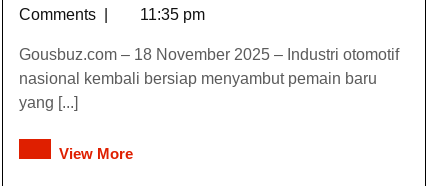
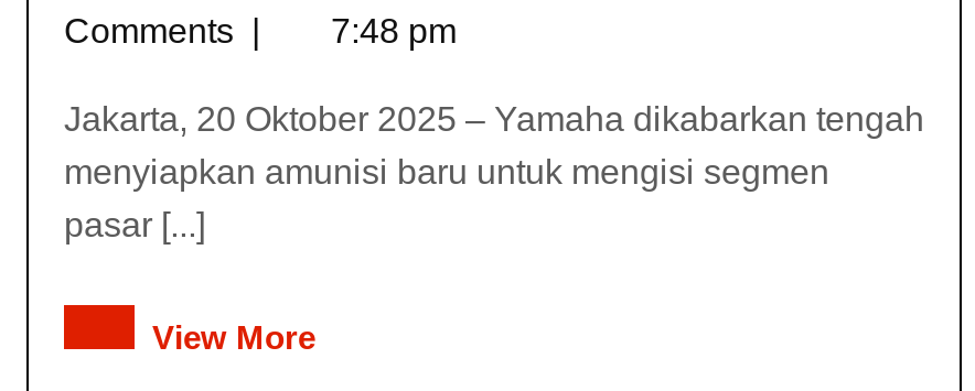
- 11:35 pm
+ 7:48 pm

- Gousbuz.com – 18 November 2025 – Industri otomotif
- nasional kembali bersiap menyambut pemain baru
- yang [...]
+ Jakarta, 20 Oktober 2025 – Yamaha dikabarkan tengah
+ menyiapkan amunisi baru untuk mengisi segmen
+ pasar [...]
